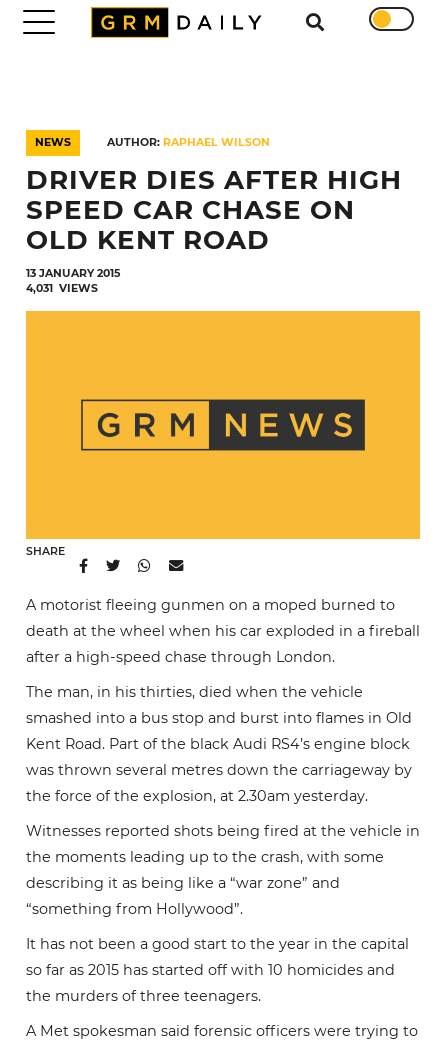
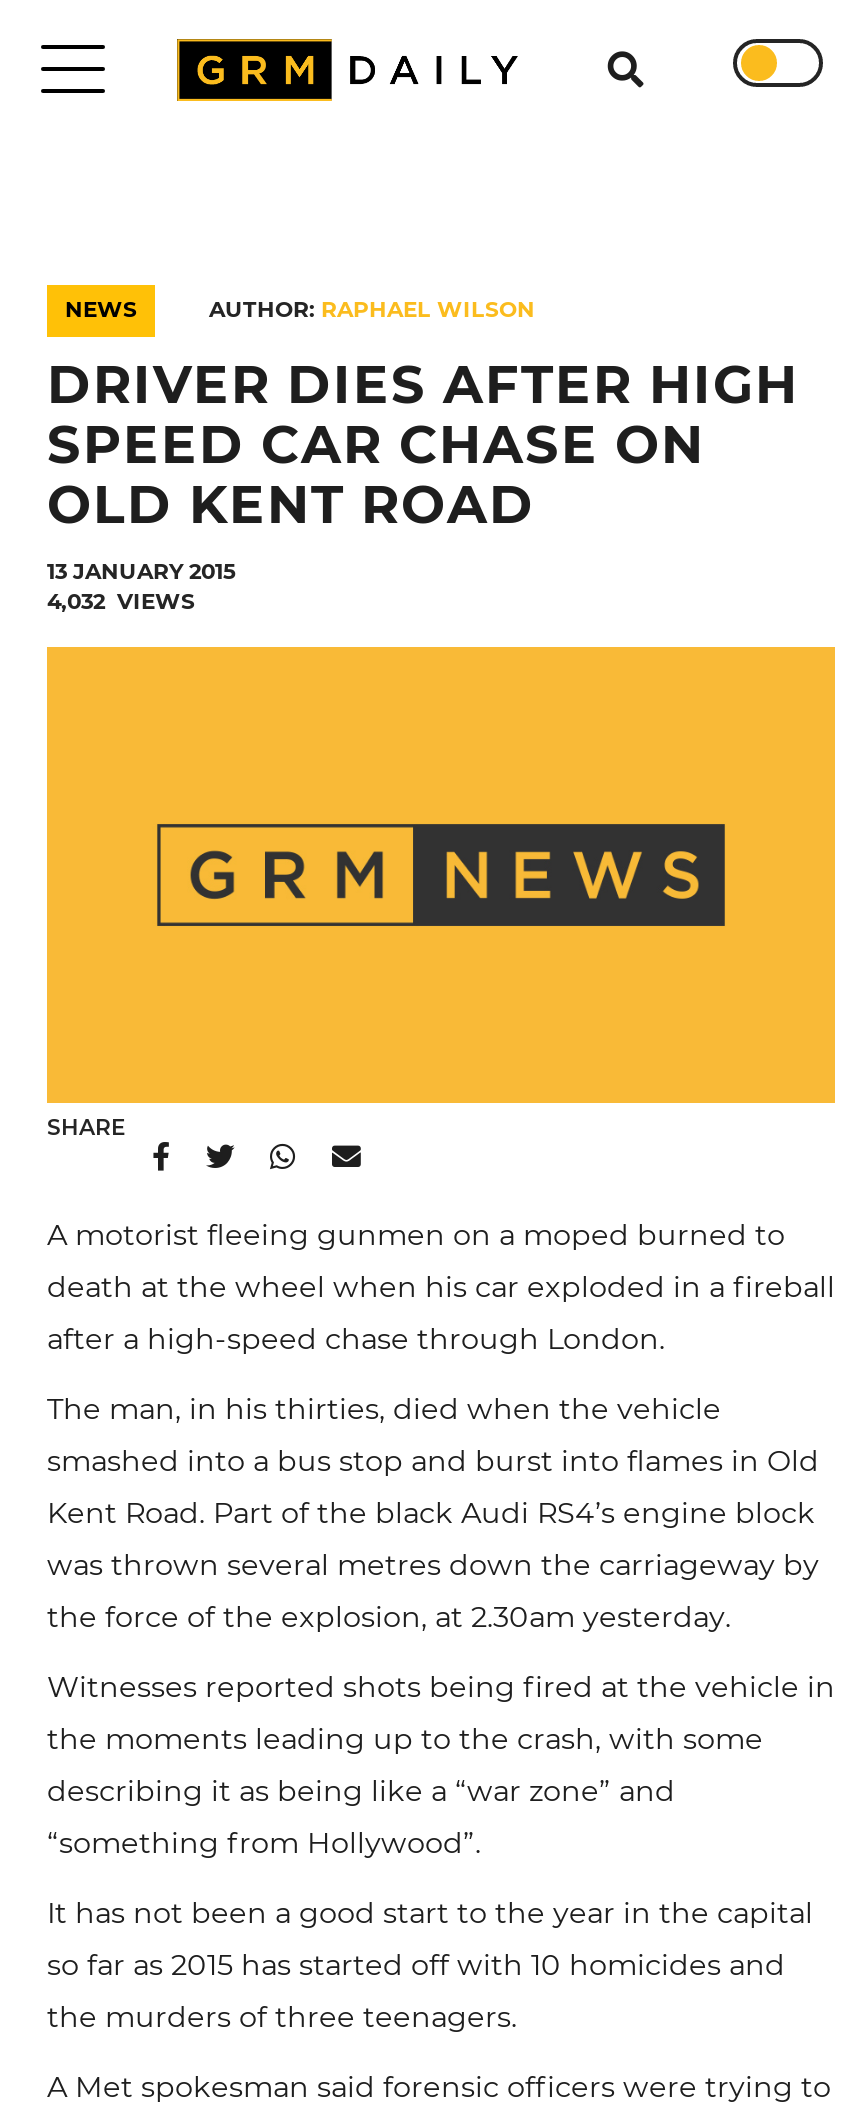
- 4,031 VIEWS
+ 4,032 VIEWS
